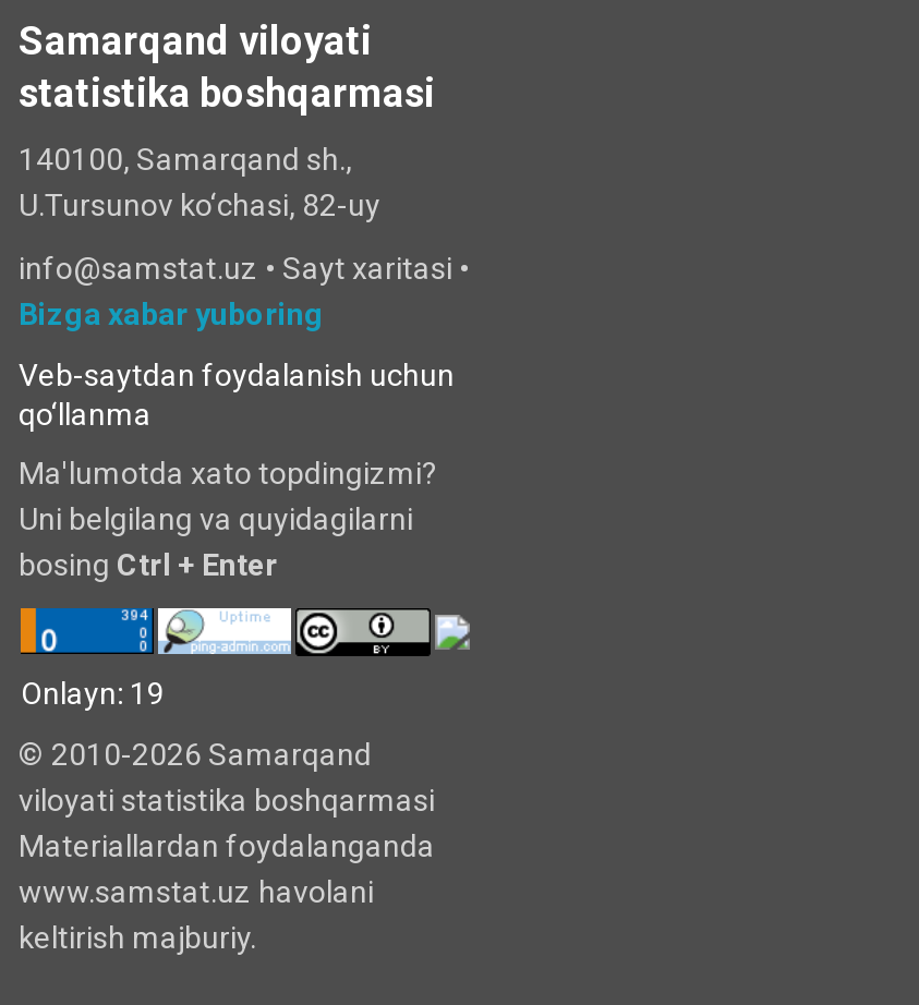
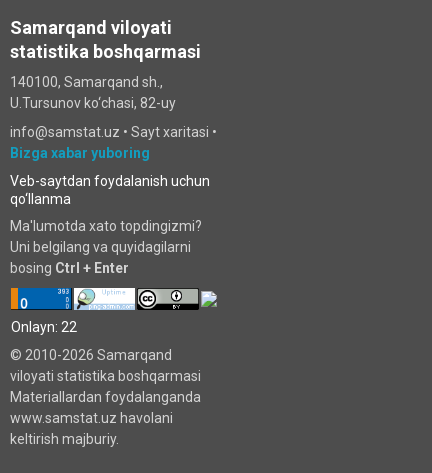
- Onlayn: 19
+ Onlayn: 22
